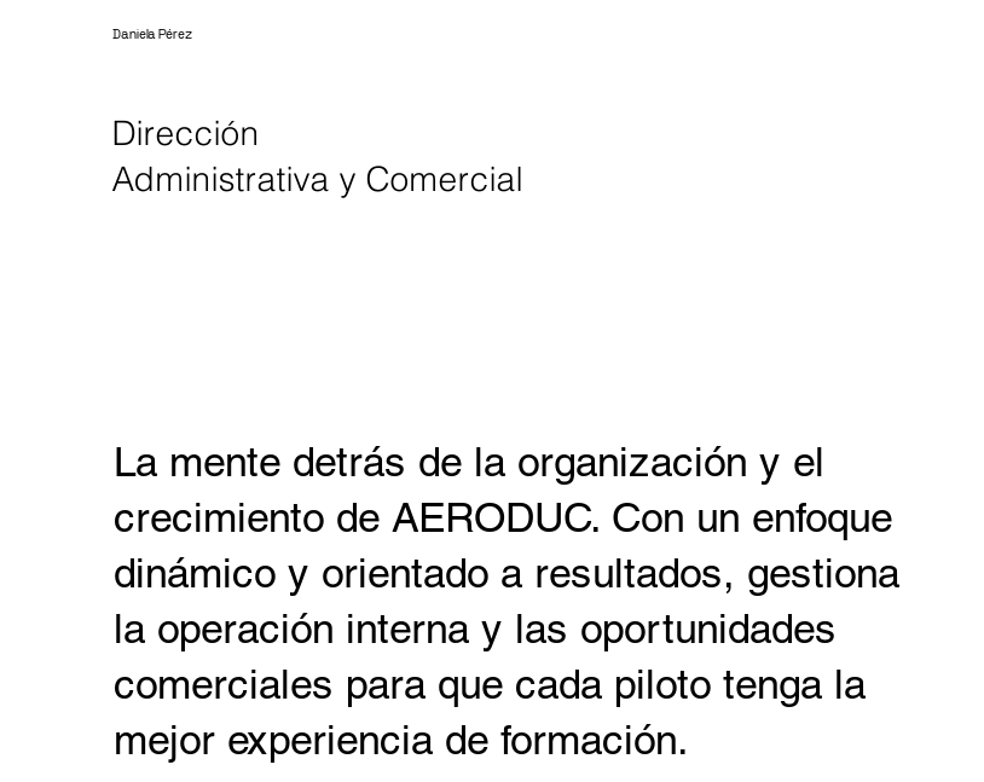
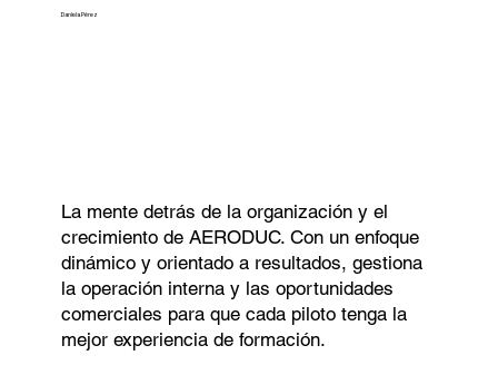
- Dirección
- Administrativa y Comercial
